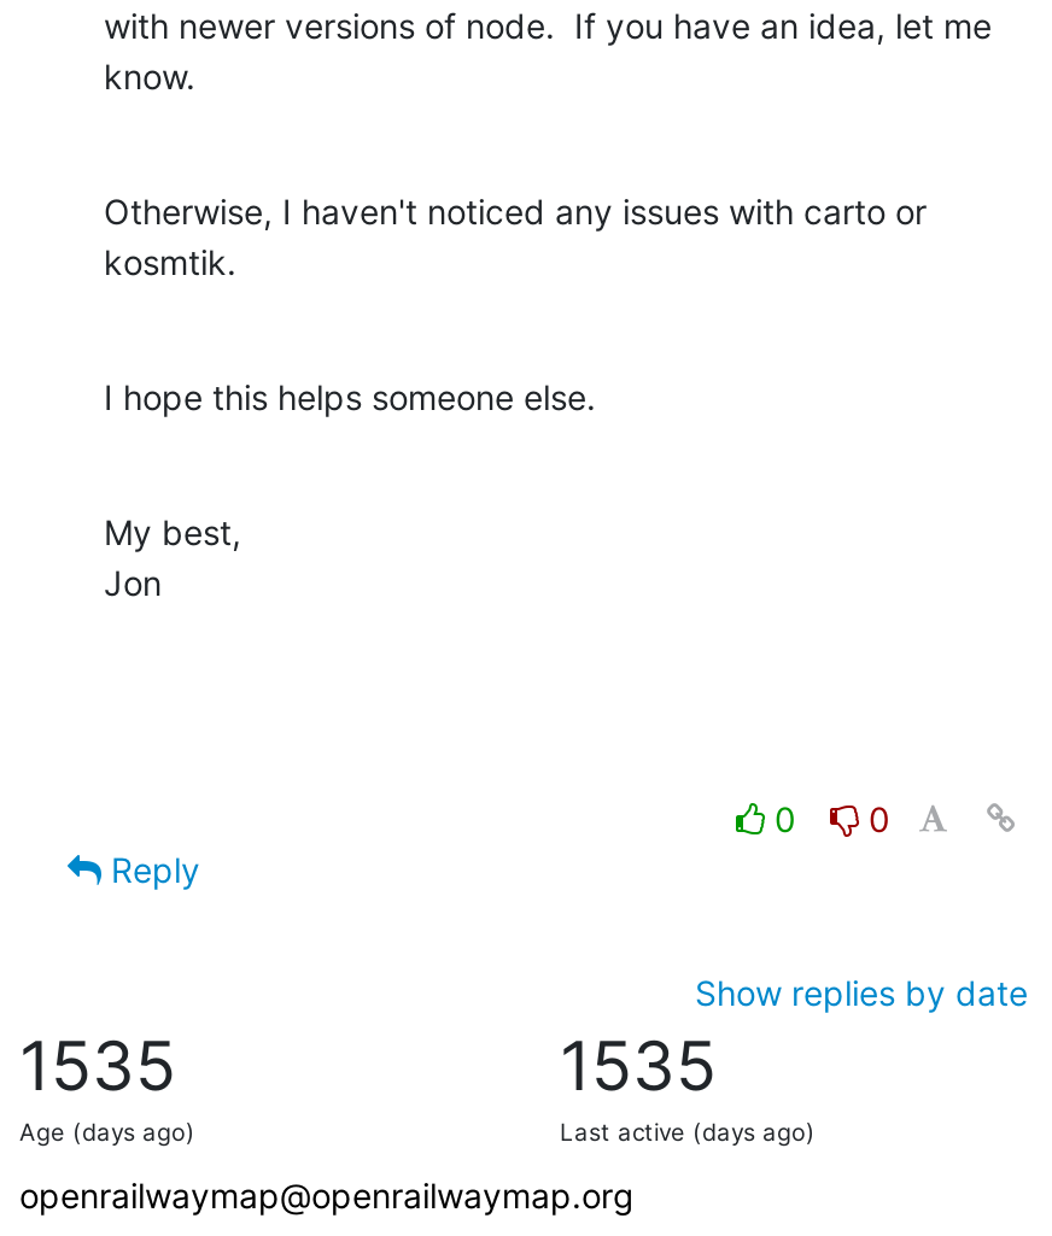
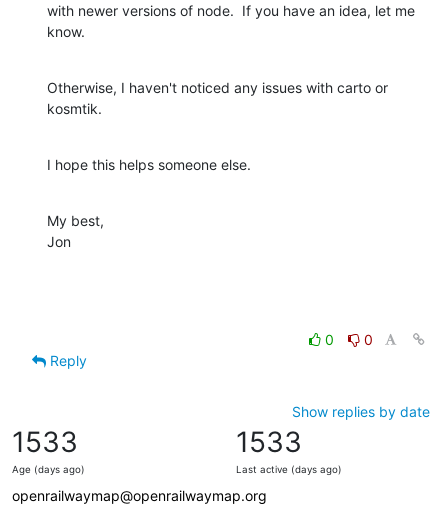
- 1535
+ 1533

- 1535
+ 1533
